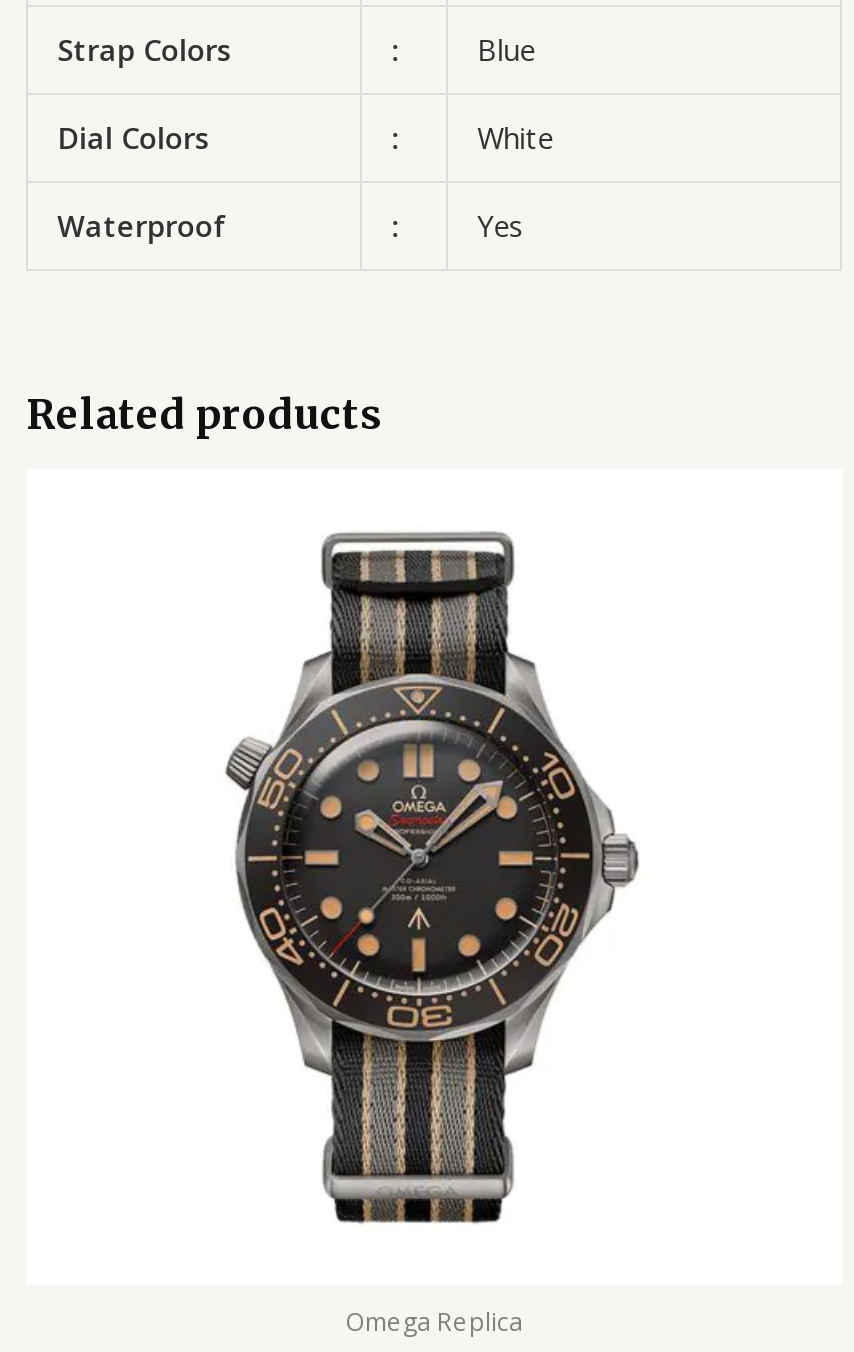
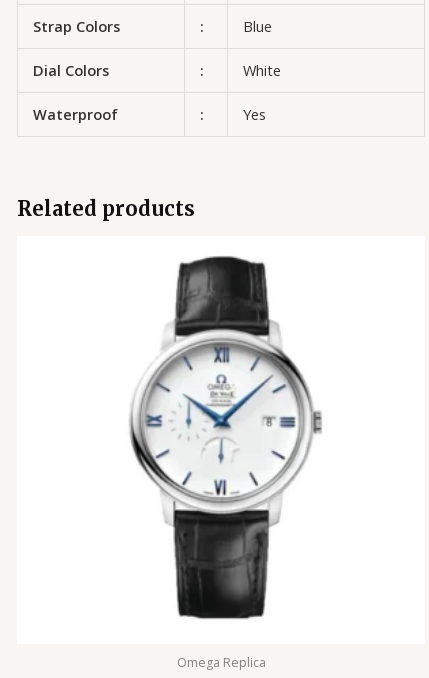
- [image]
+ [image]
